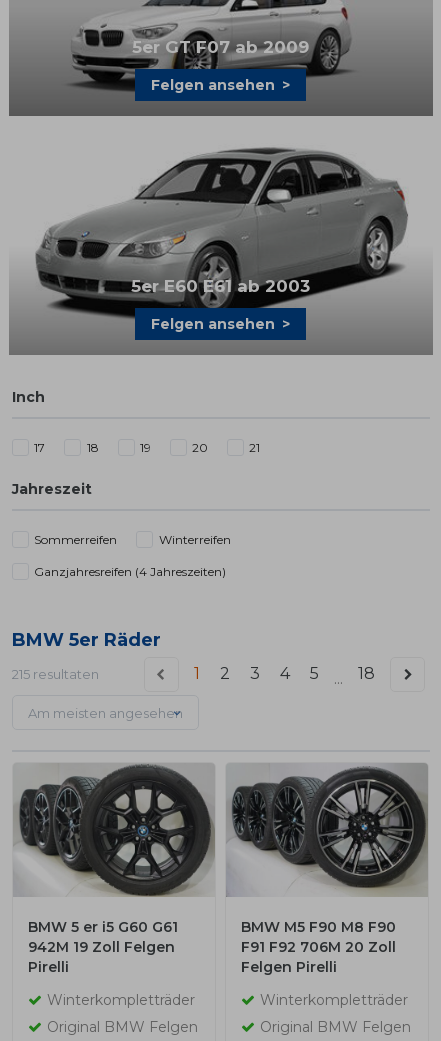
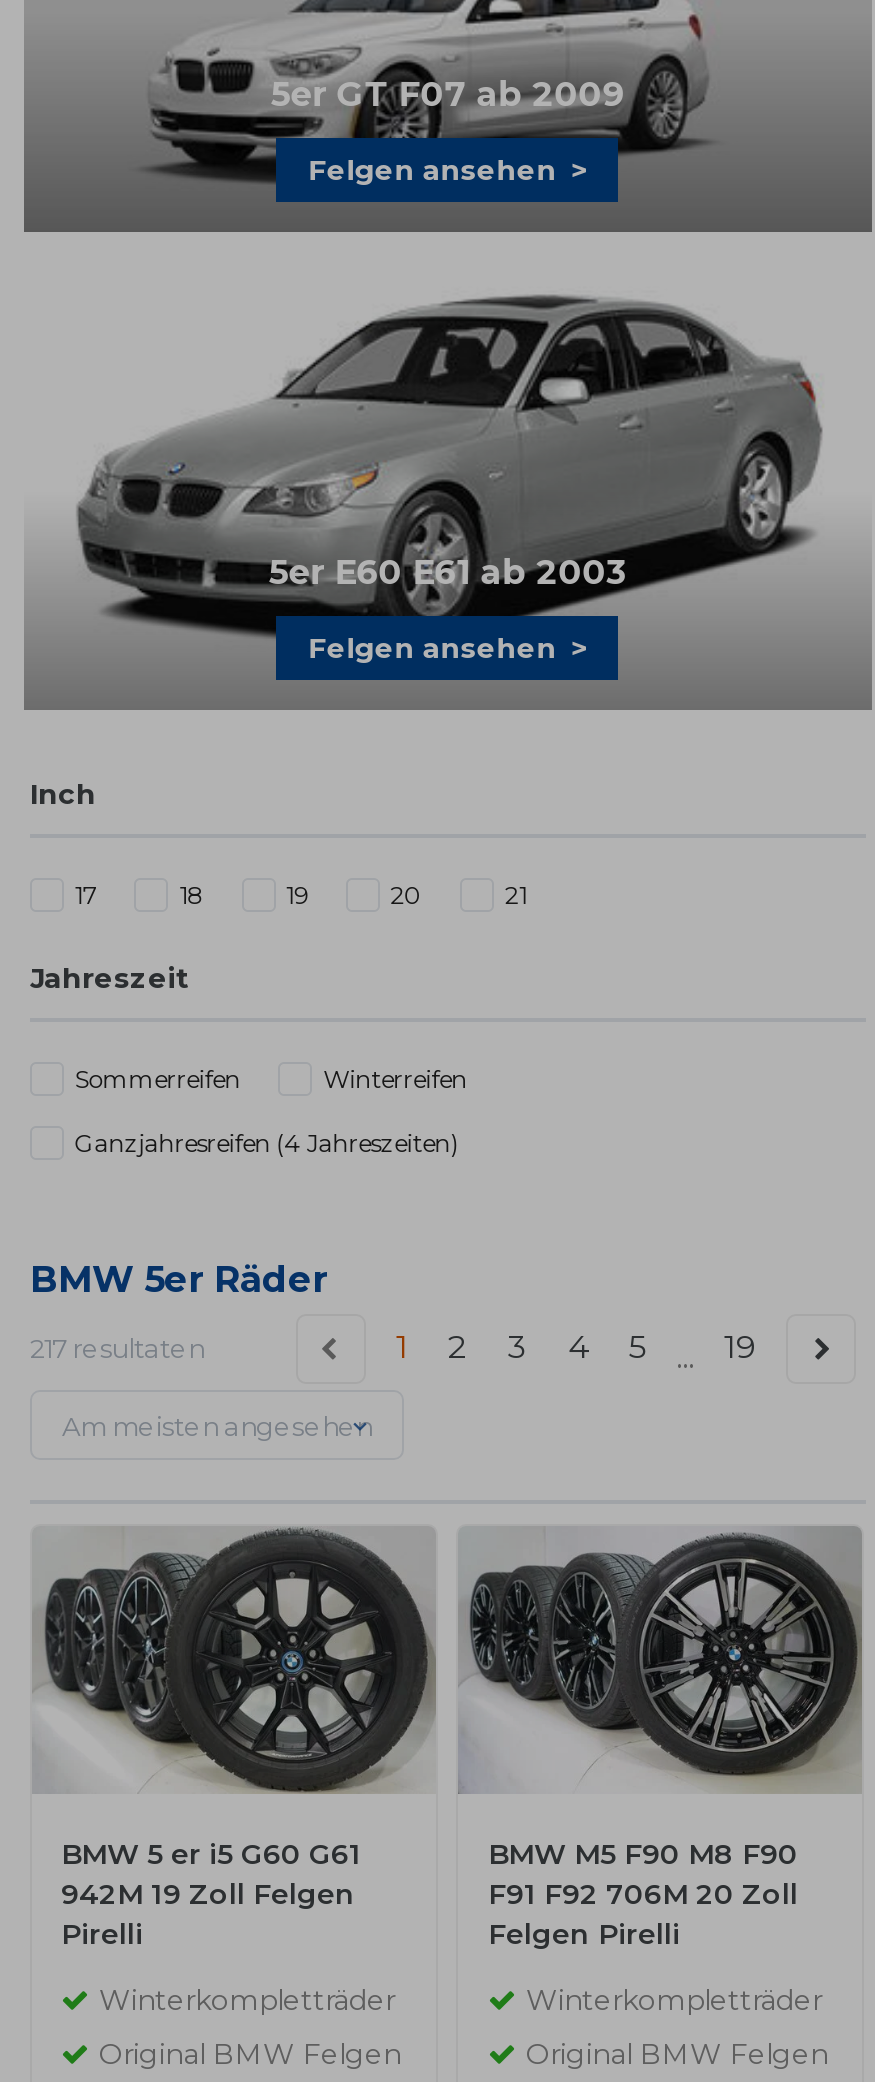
- 215 resultaten
+ 217 resultaten

- 18
+ 19
